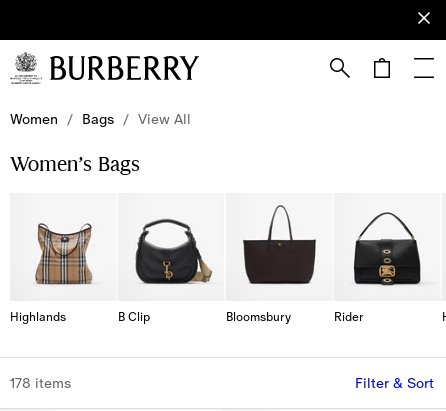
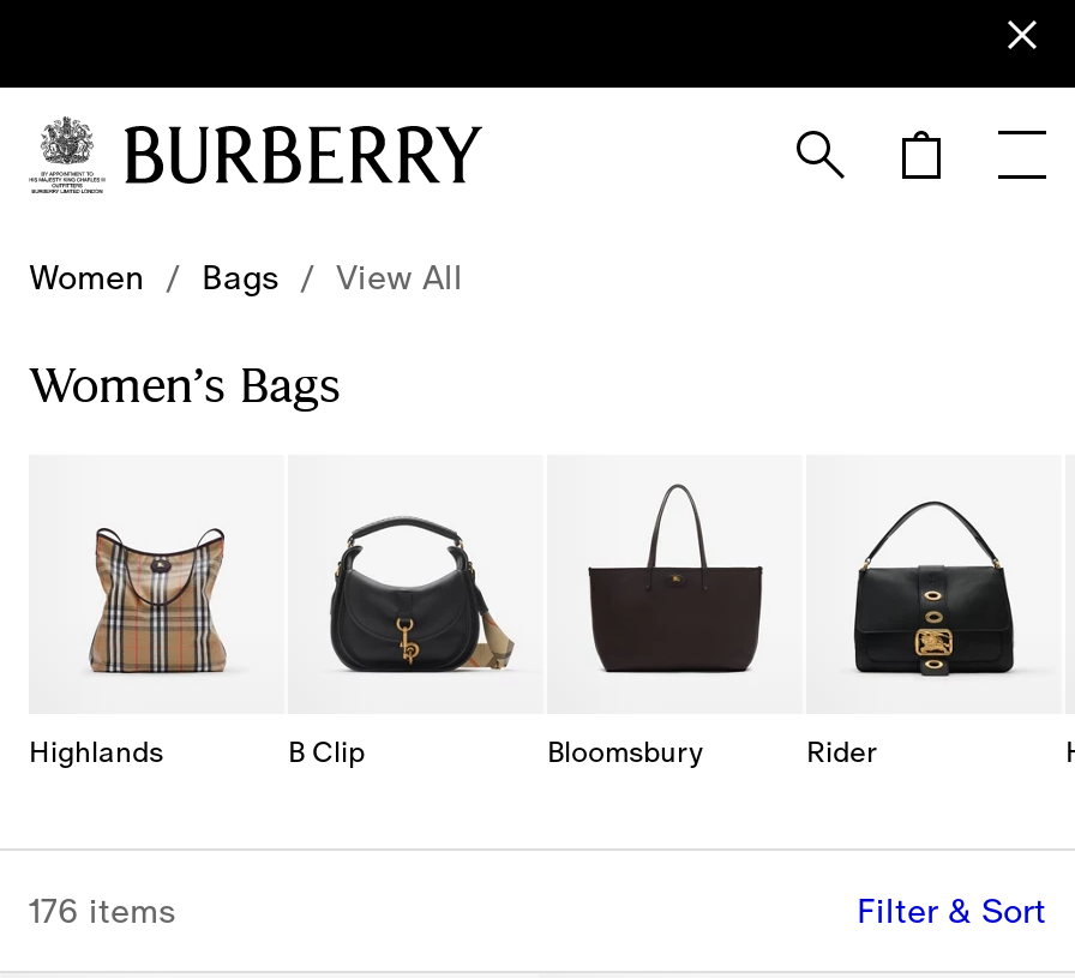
- 178 items
+ 176 items
